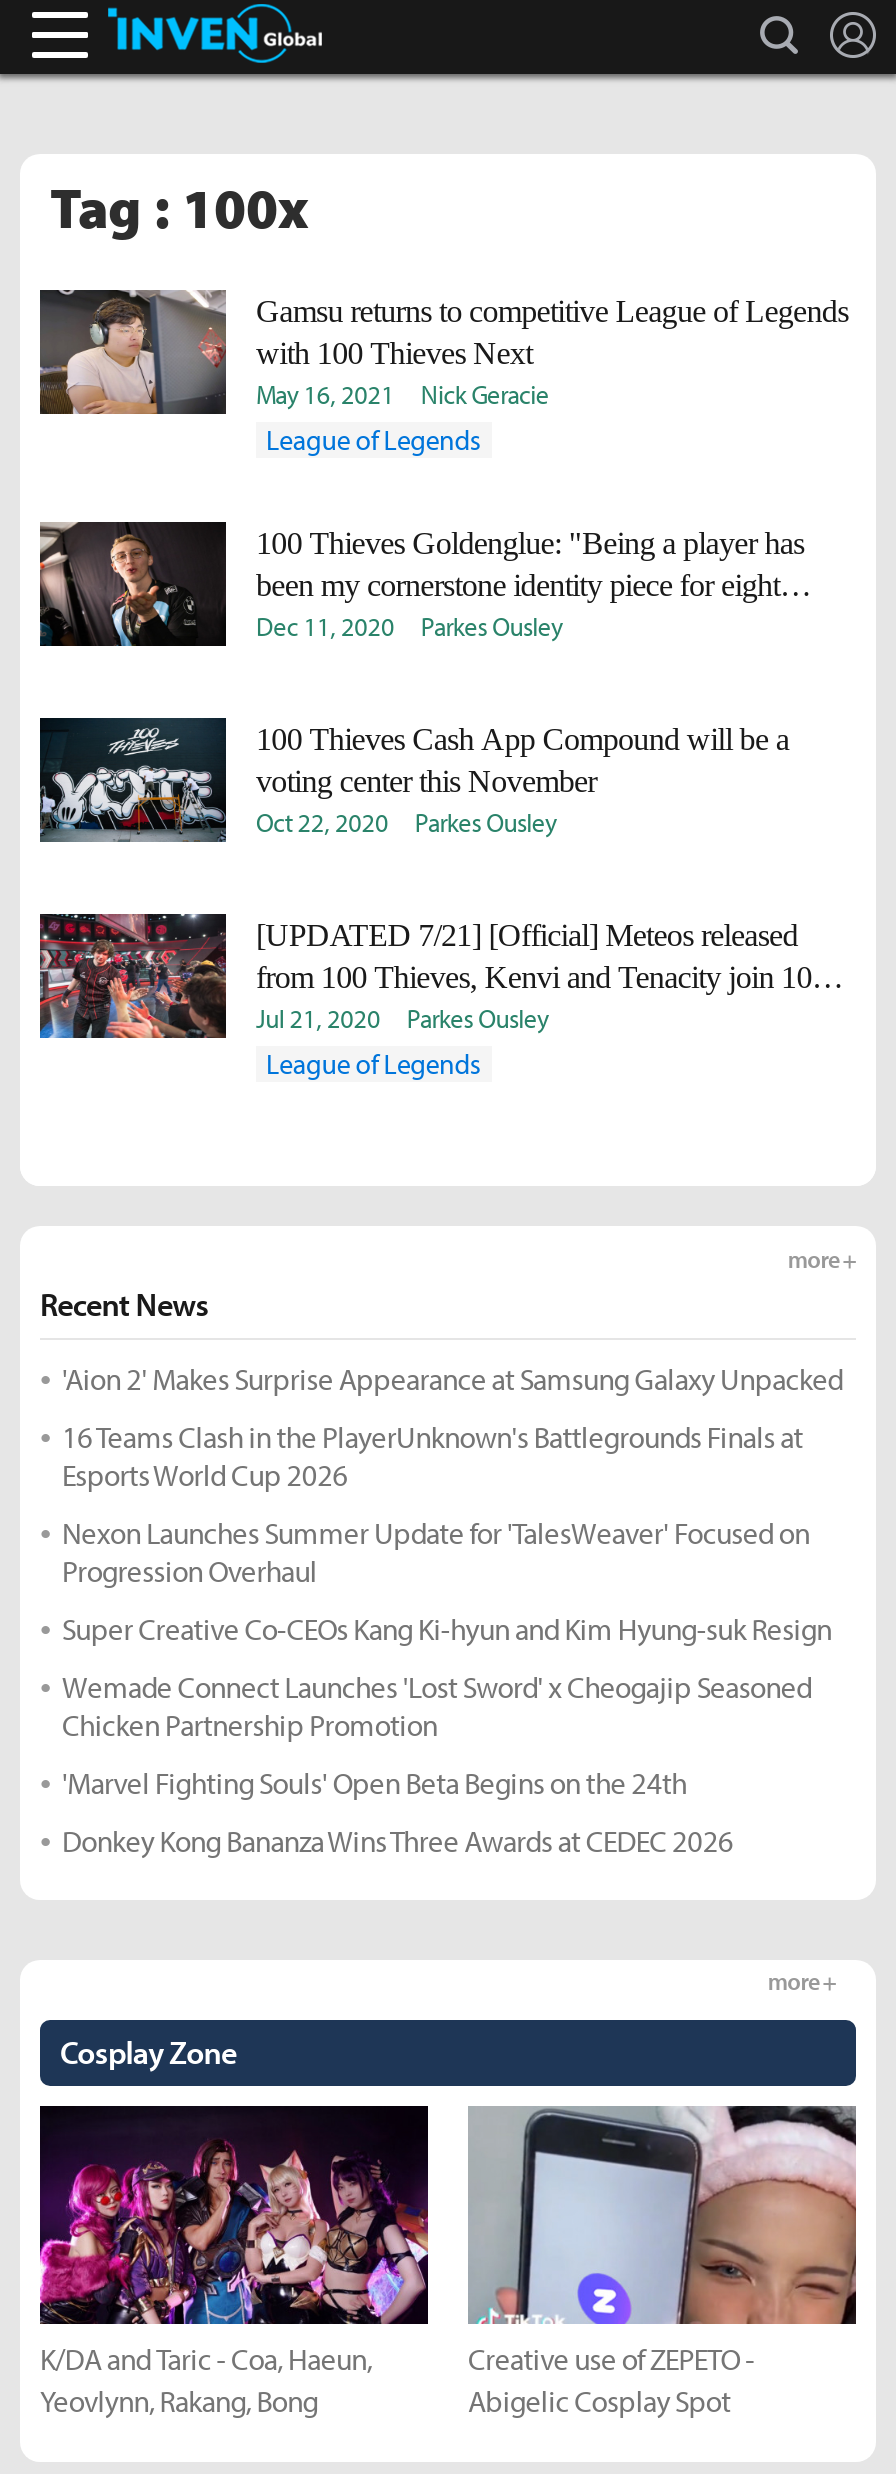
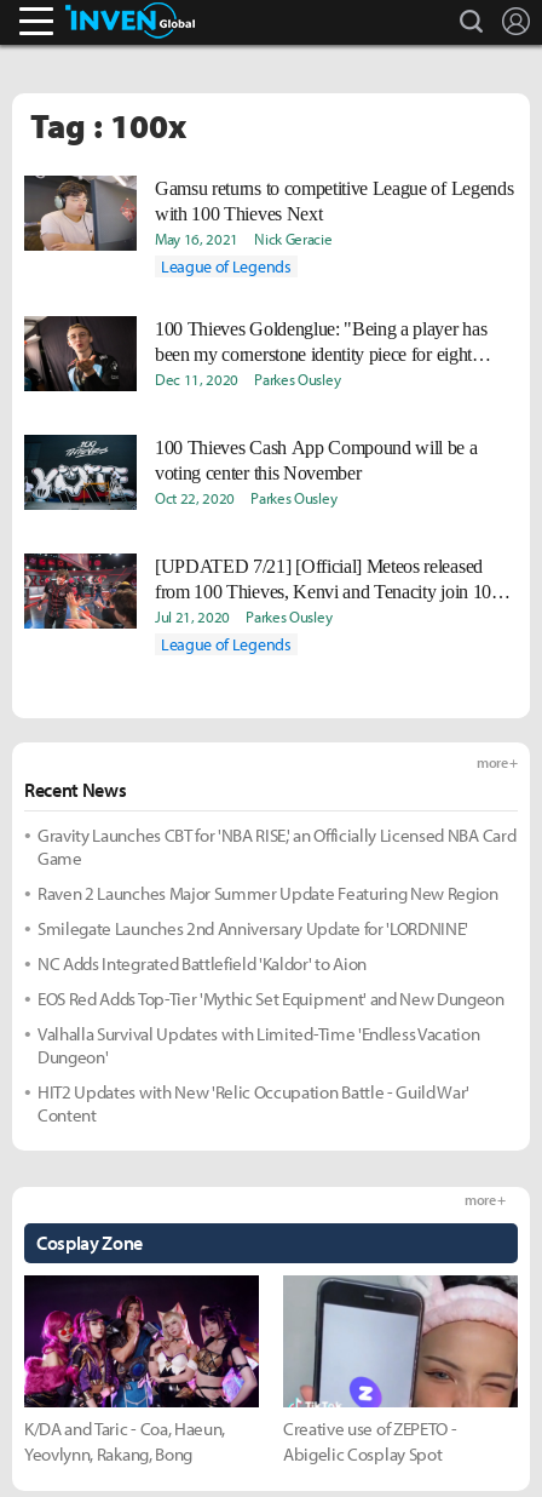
- 'Aion 2' Makes Surprise Appearance at Samsung Galaxy Unpacked
+ Gravity Launches CBT for 'NBA RISE,' an Officially Licensed NBA Card
+ Game

- 16 Teams Clash in the PlayerUnknown's Battlegrounds Finals at
- Esports World Cup 2026
+ Raven 2 Launches Major Summer Update Featuring New Region

- Nexon Launches Summer Update for 'TalesWeaver' Focused on
- Progression Overhaul
+ Smilegate Launches 2nd Anniversary Update for 'LORDNINE'

- Super Creative Co-CEOs Kang Ki-hyun and Kim Hyung-suk Resign
+ NC Adds Integrated Battlefield 'Kaldor' to Aion

- Wemade Connect Launches 'Lost Sword' x Cheogajip Seasoned
- Chicken Partnership Promotion
+ EOS Red Adds Top-Tier 'Mythic Set Equipment' and New Dungeon

- 'Marvel Fighting Souls' Open Beta Begins on the 24th
+ Valhalla Survival Updates with Limited-Time 'Endless Vacation
+ Dungeon'

- Donkey Kong Bananza Wins Three Awards at CEDEC 2026
+ HIT2 Updates with New 'Relic Occupation Battle - Guild War'
+ Content
